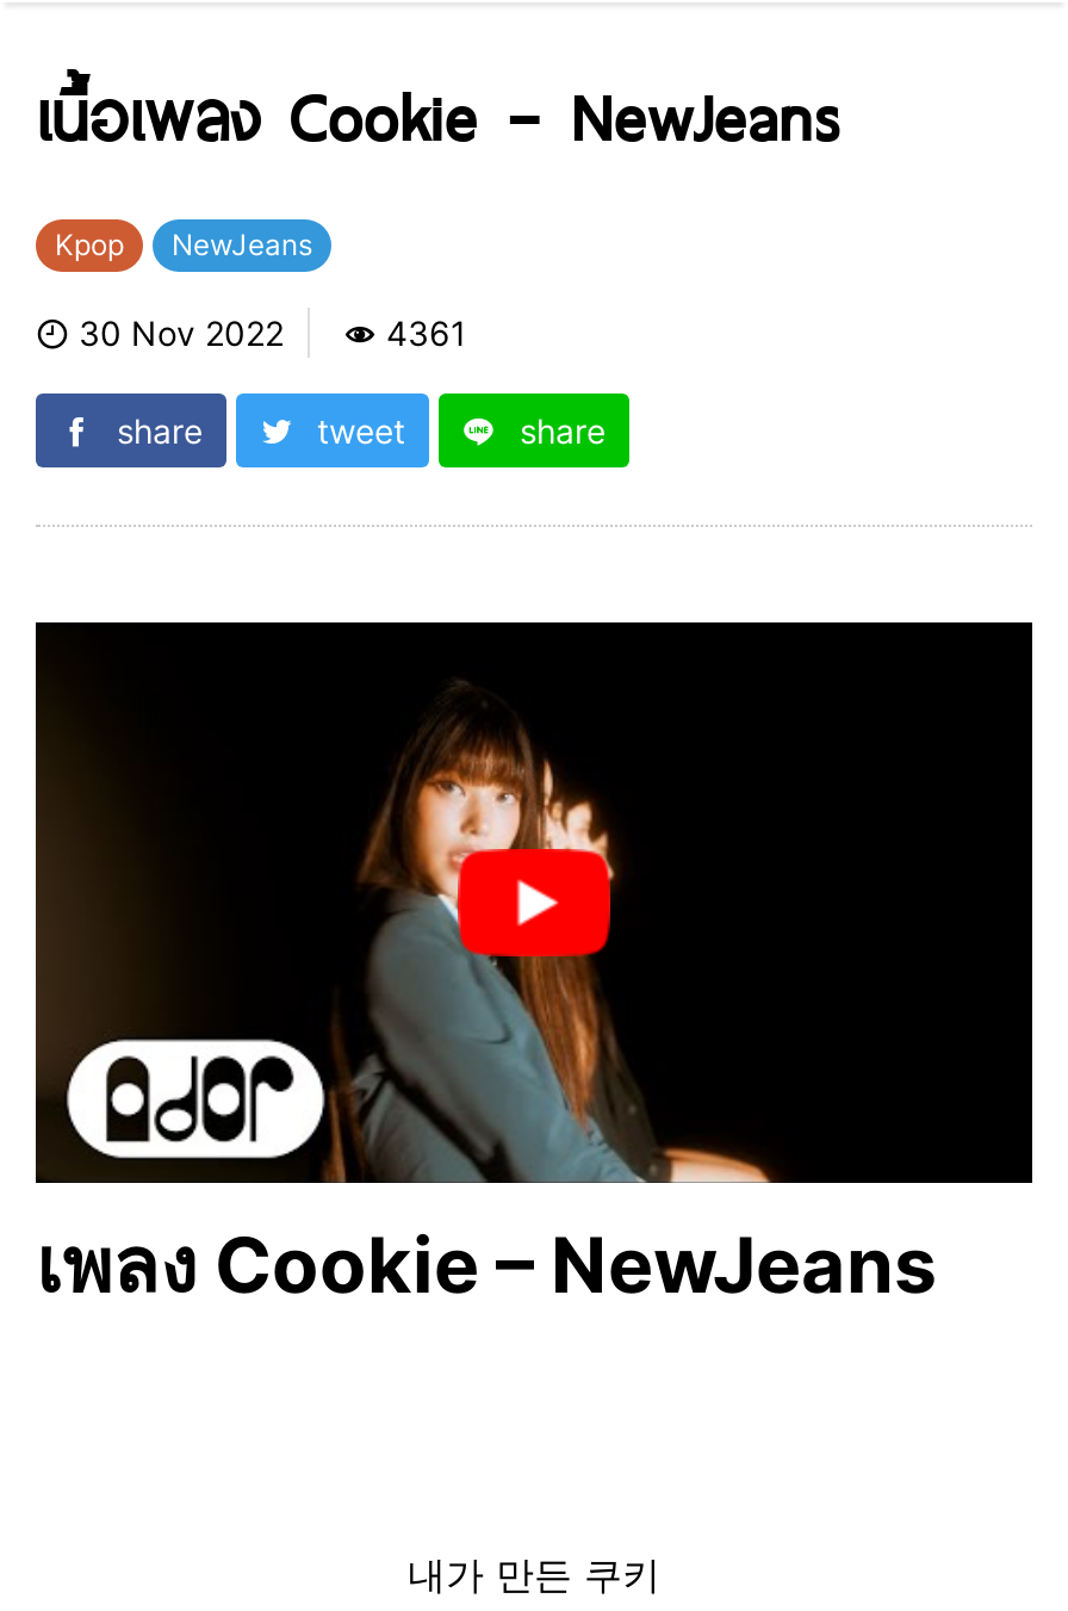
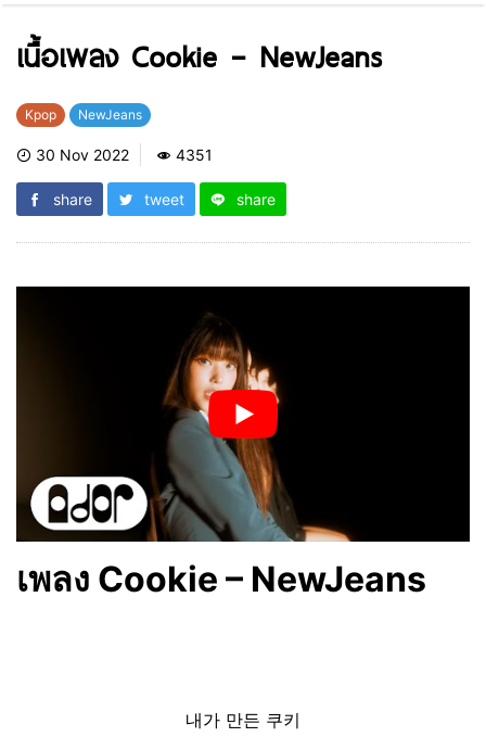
- 4361
+ 4351
